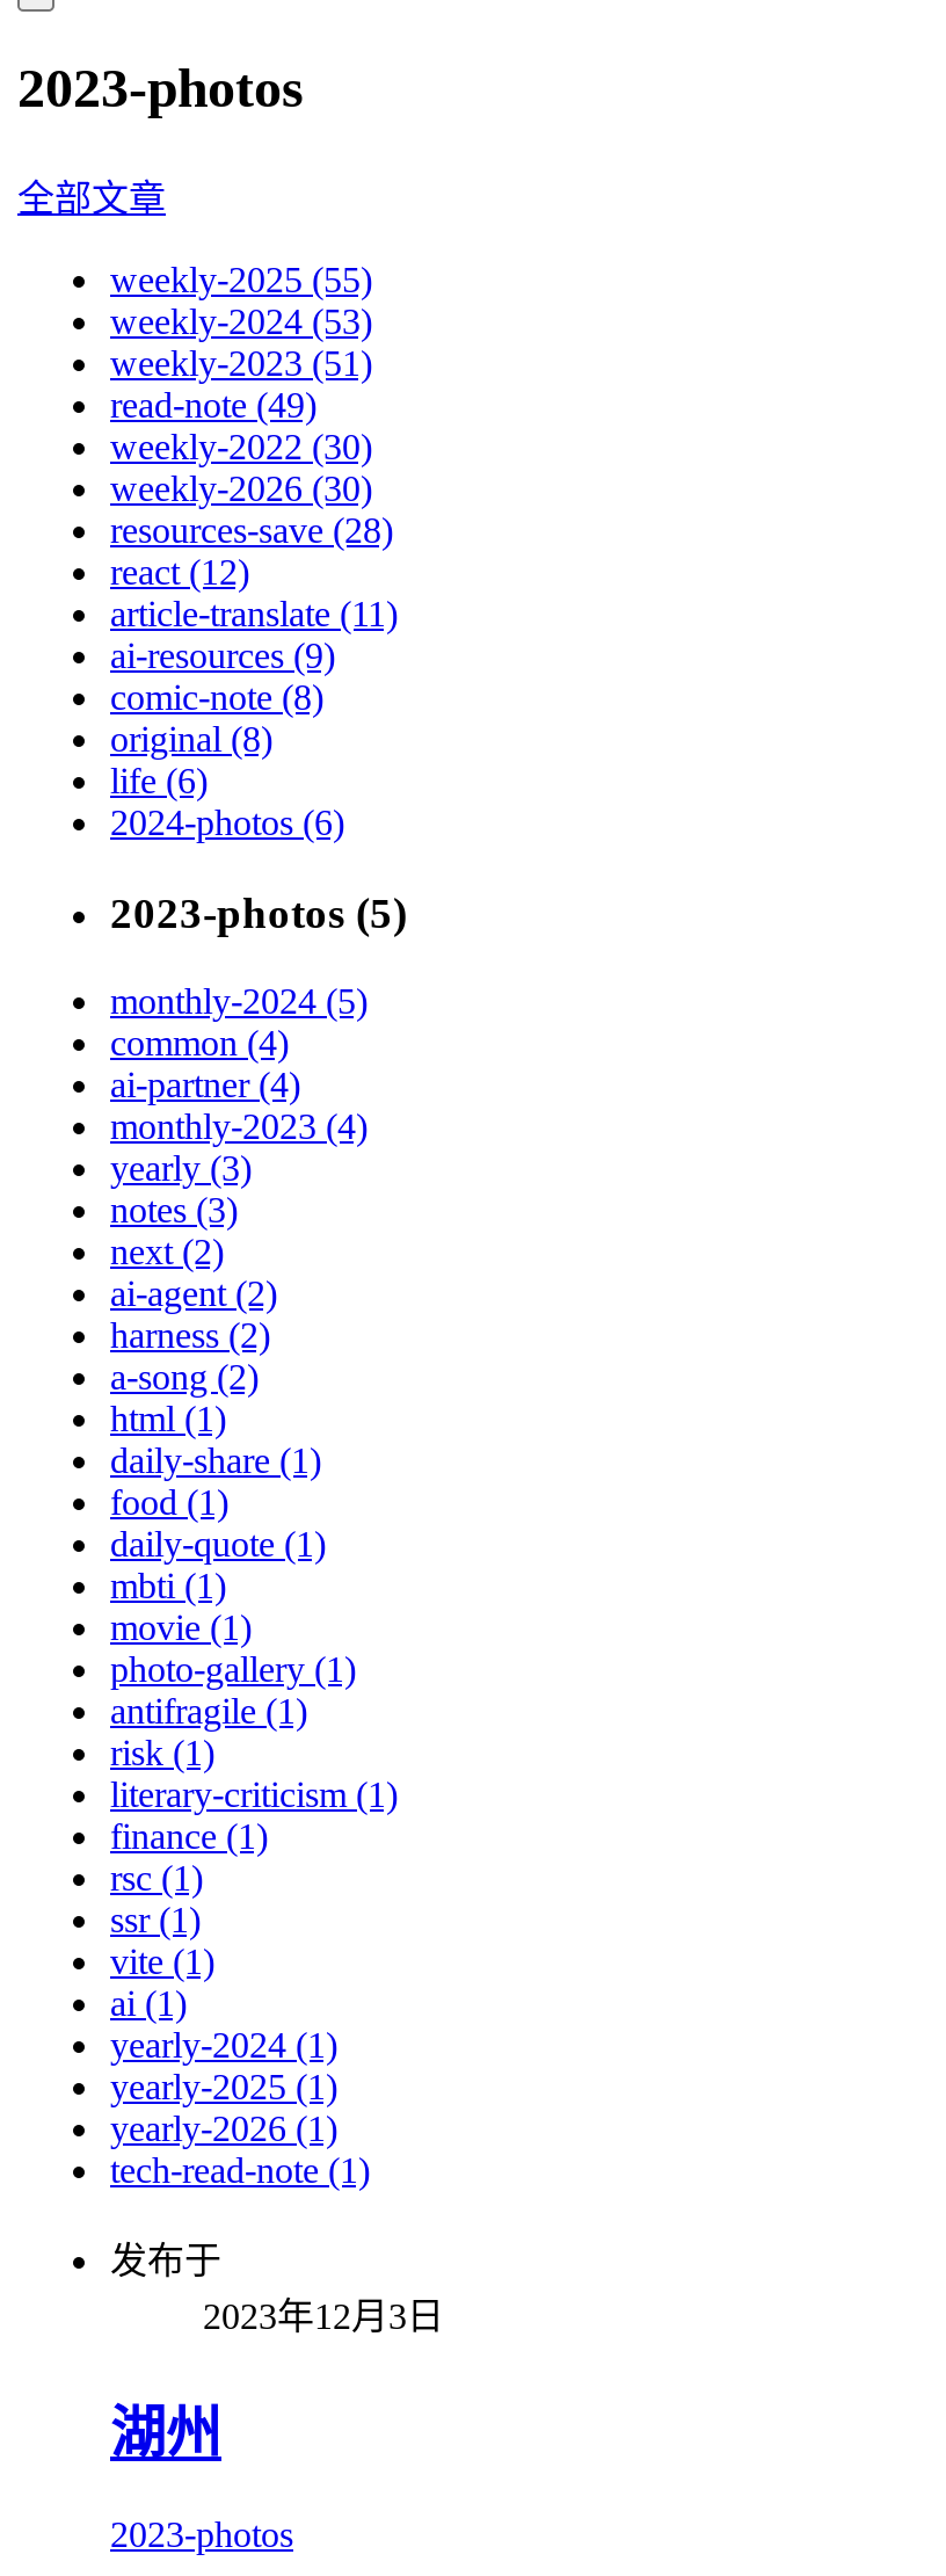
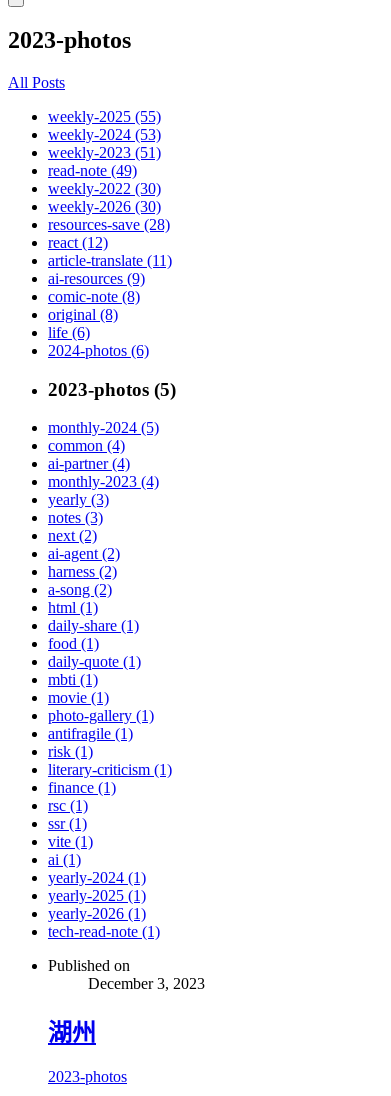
- 全部文章
+ All Posts

- 发布于
- 2023年12月3日
+ Published on
+ December 3, 2023
